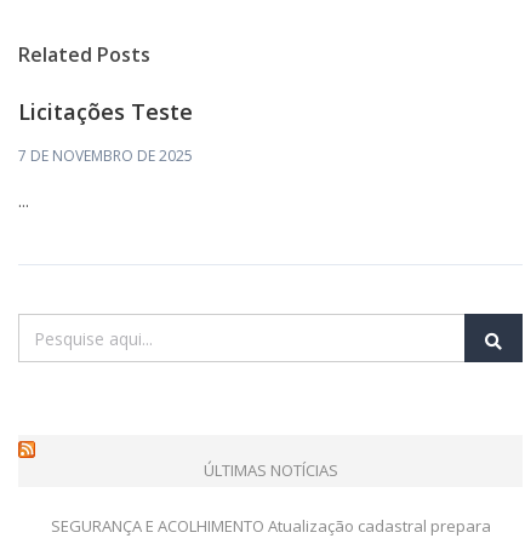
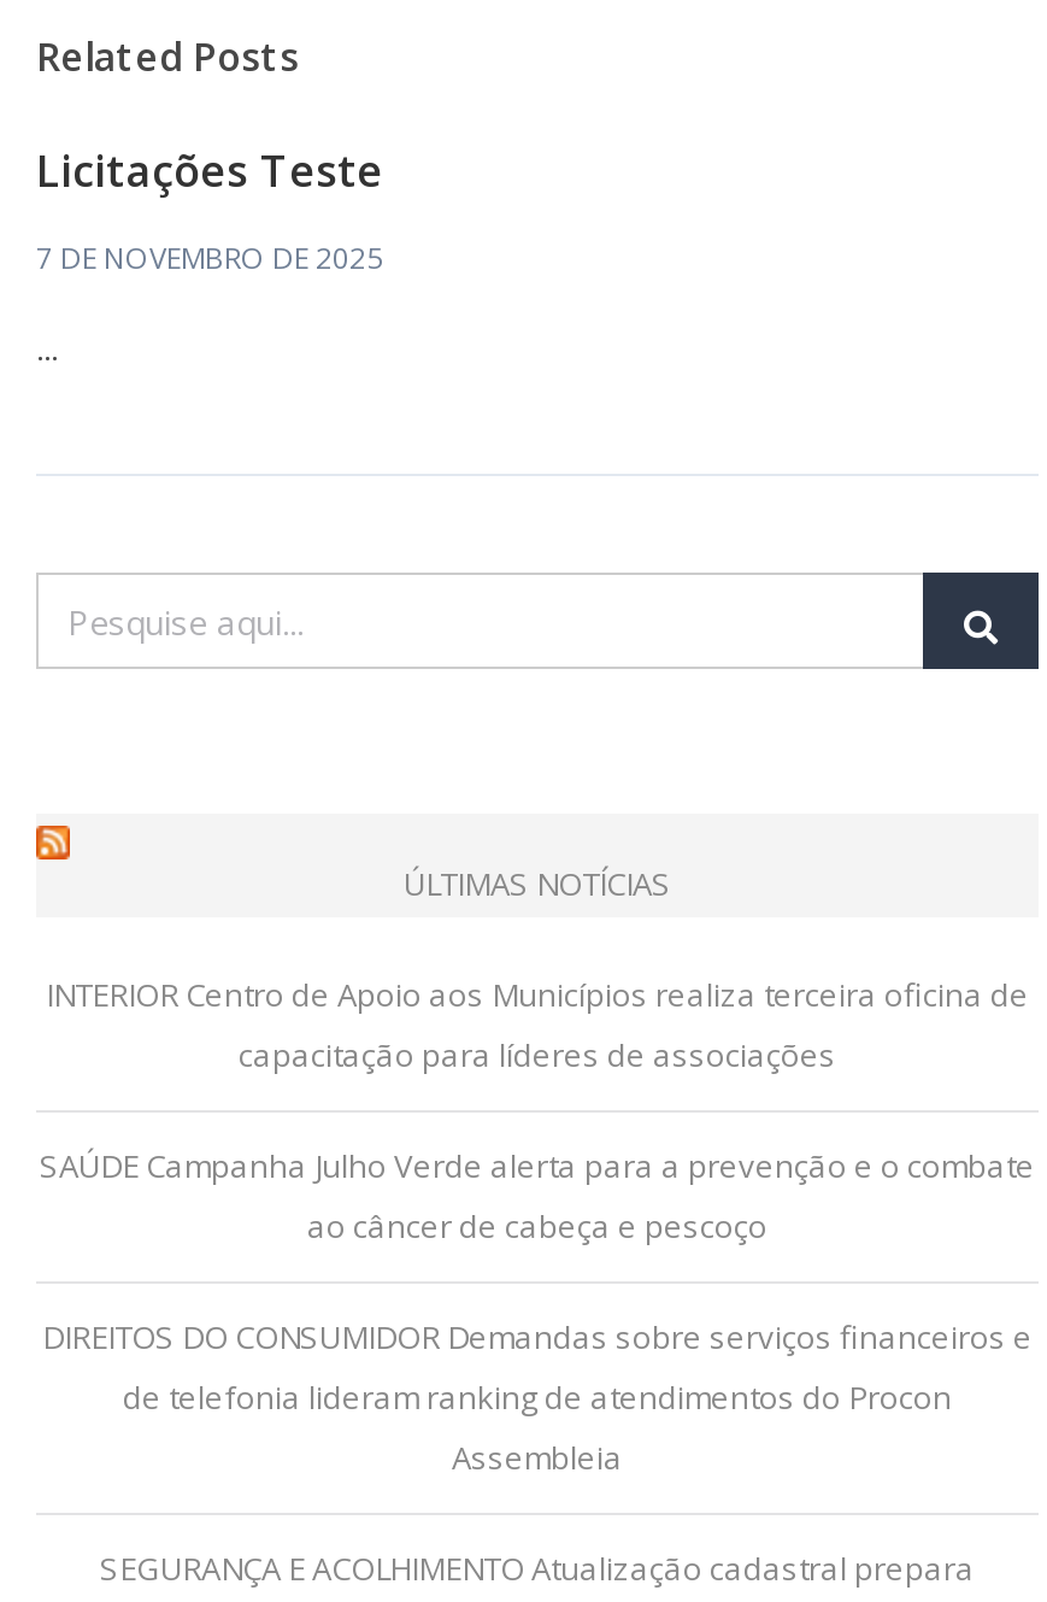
+ INTERIOR Centro de Apoio aos Municípios realiza terceira oficina de
+ capacitação para líderes de associações
+ SAÚDE Campanha Julho Verde alerta para a prevenção e o combate
+ ao câncer de cabeça e pescoço
+ DIREITOS DO CONSUMIDOR Demandas sobre serviços financeiros e
+ de telefonia lideram ranking de atendimentos do Procon
+ Assembleia
